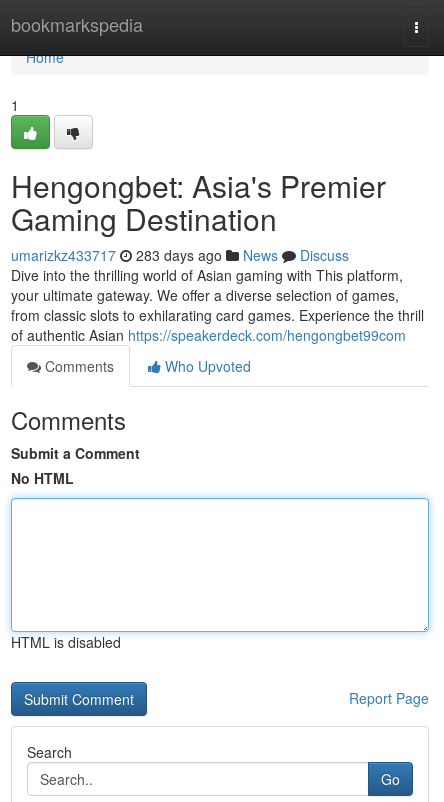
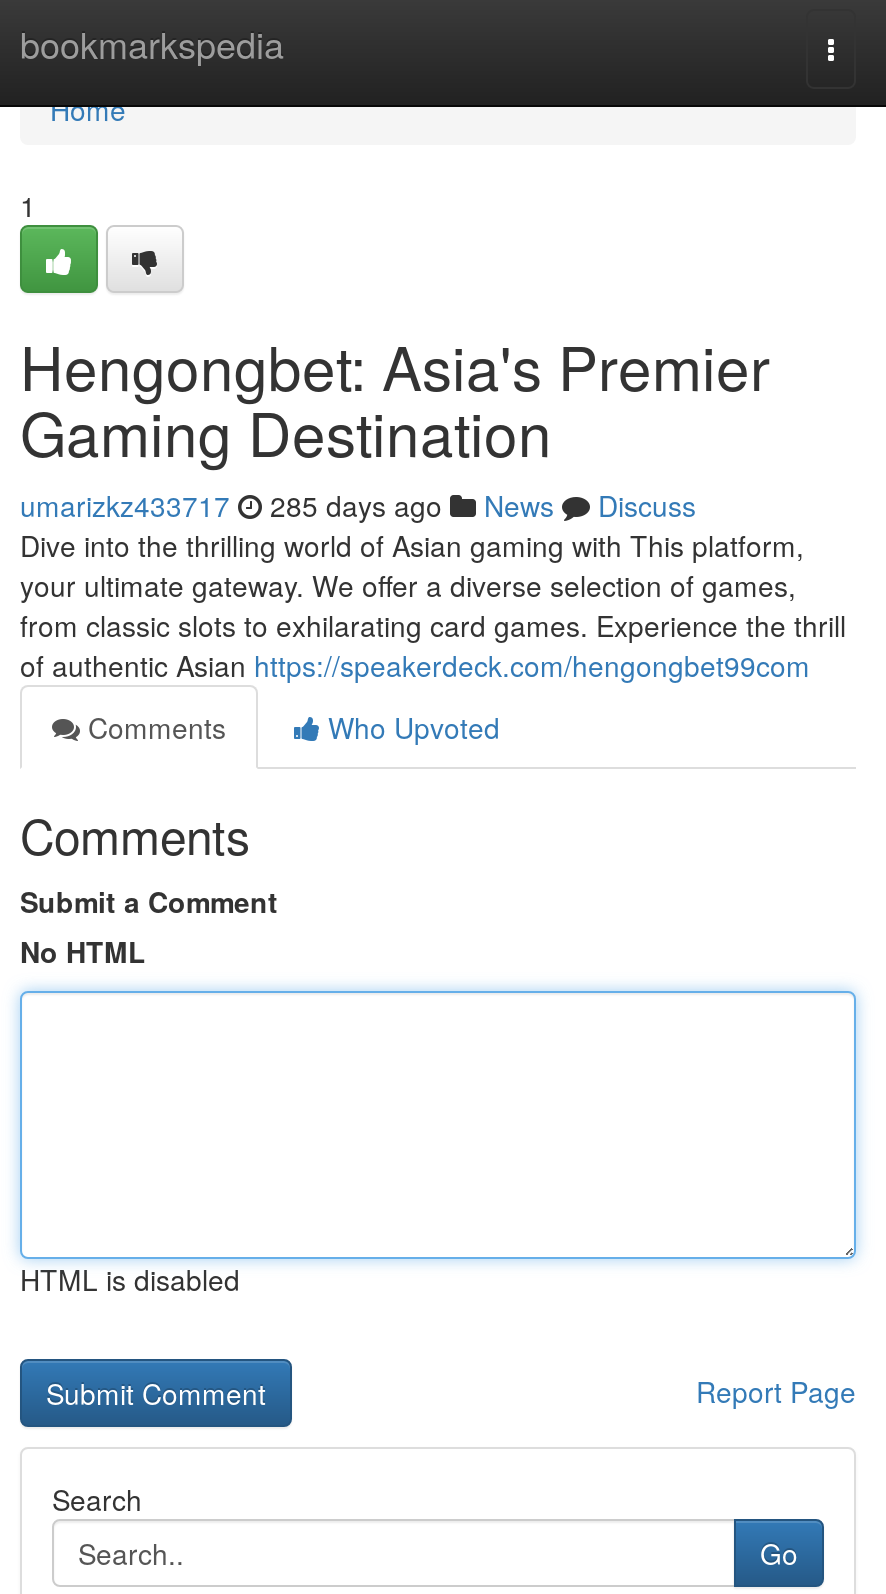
- umarizkz433717 283 days ago News Discuss
+ umarizkz433717 285 days ago News Discuss
